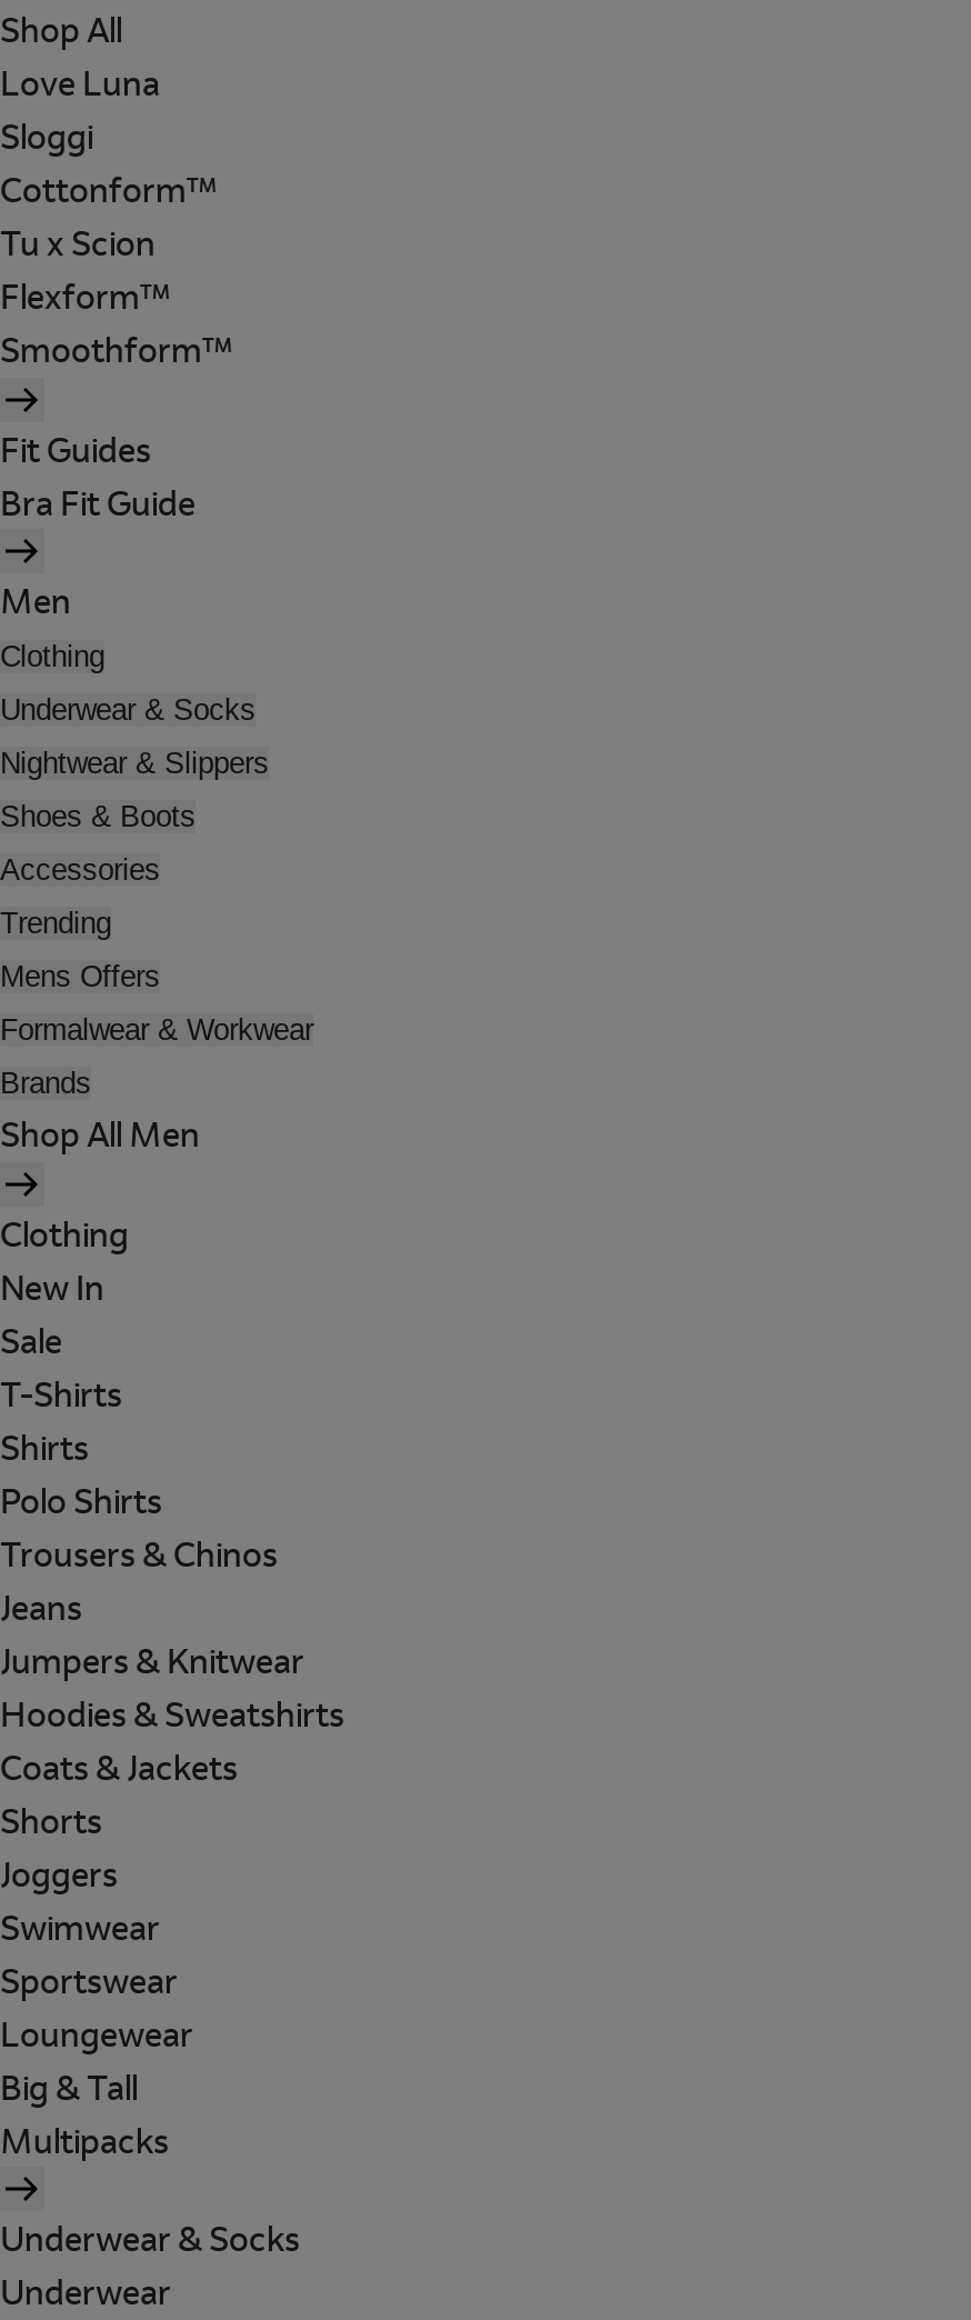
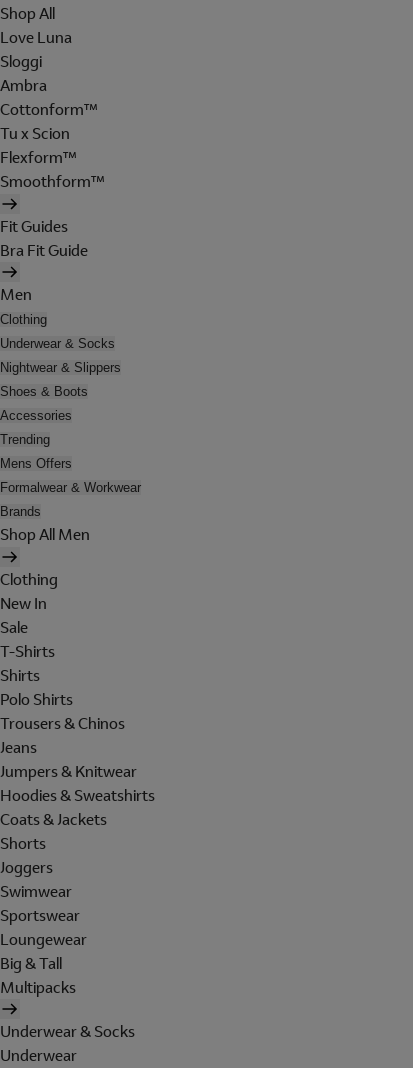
+ Ambra
